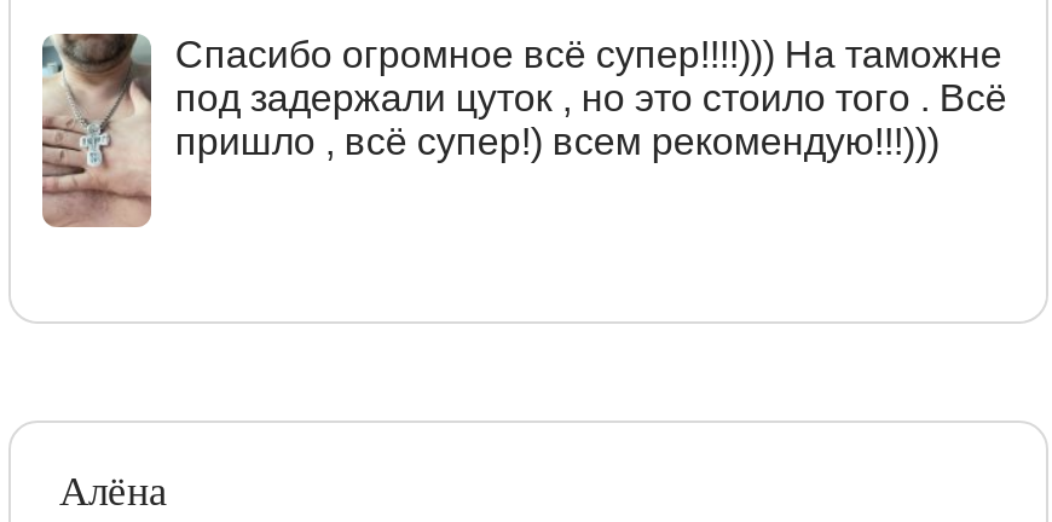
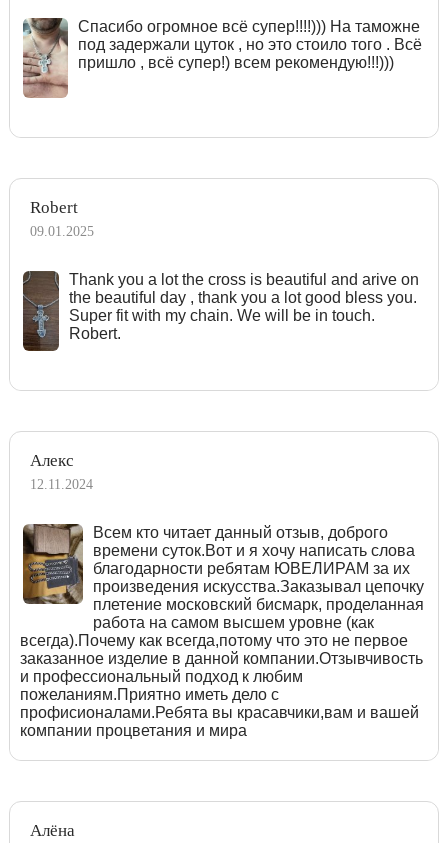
+ [image]
+ Алекс
+ 12.11.2024
+ Всем кто читает данный отзыв, доброго
+ времени суток.Вот и я хочу написать слова
+ благодарности ребятам ЮВЕЛИРАМ за их
+ произведения искусства.Заказывал цепочку
+ плетение московский бисмарк, проделанная
+ работа на самом высшем уровне (как
+ всегда).Почему как всегда,потому что это не первое
+ заказанное изделие в данной компании.Отзывчивость
+ и профессиональный подход к любим
+ пожеланиям.Приятно иметь дело с
+ профисионалами.Ребята вы красавчики,вам и вашей
+ компании процветания и мира

+ [image]
+ Robert
+ 09.01.2025
+ Тhank you a lot the cross is beautiful and arive on
+ the beautiful day , thank you a lot good bless you.
+ Super fit with my chain. We will be in touch.
+ Robert.
